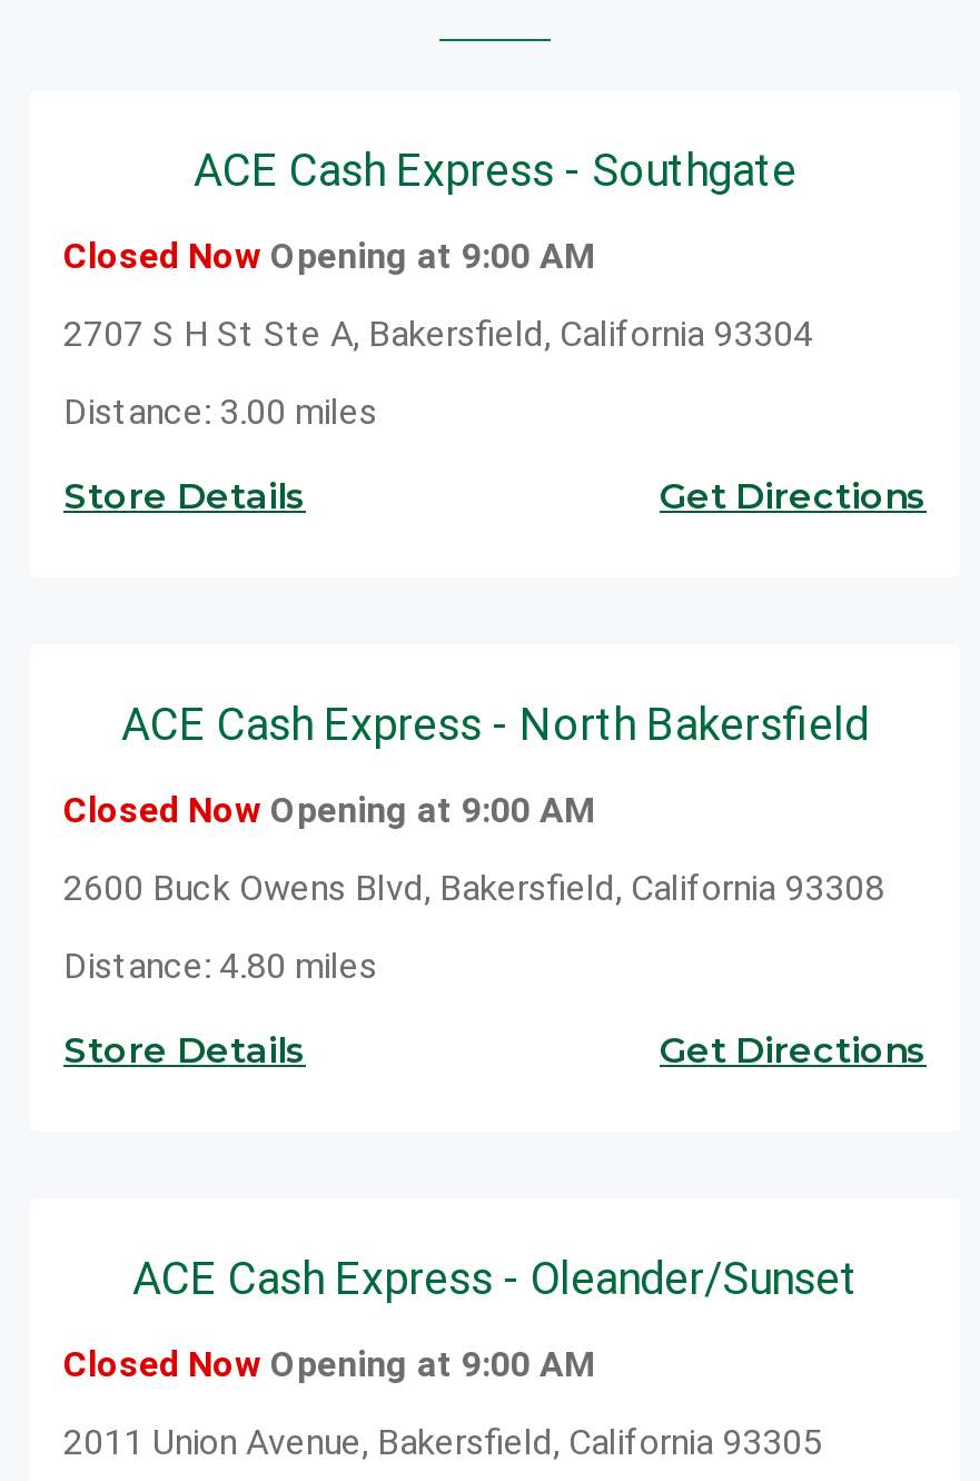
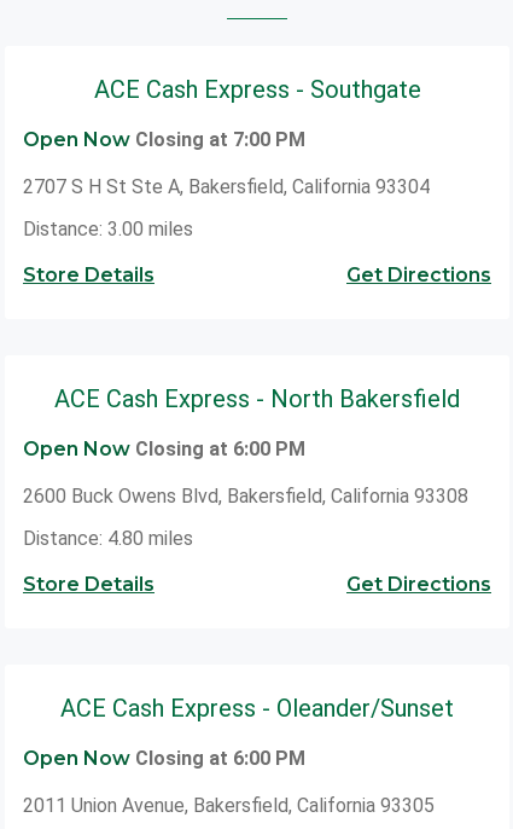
- Closed Now Opening at 9:00 AM
+ Open Now Closing at 7:00 PM

- Closed Now Opening at 9:00 AM
+ Open Now Closing at 6:00 PM

- Closed Now Opening at 9:00 AM
+ Open Now Closing at 6:00 PM
